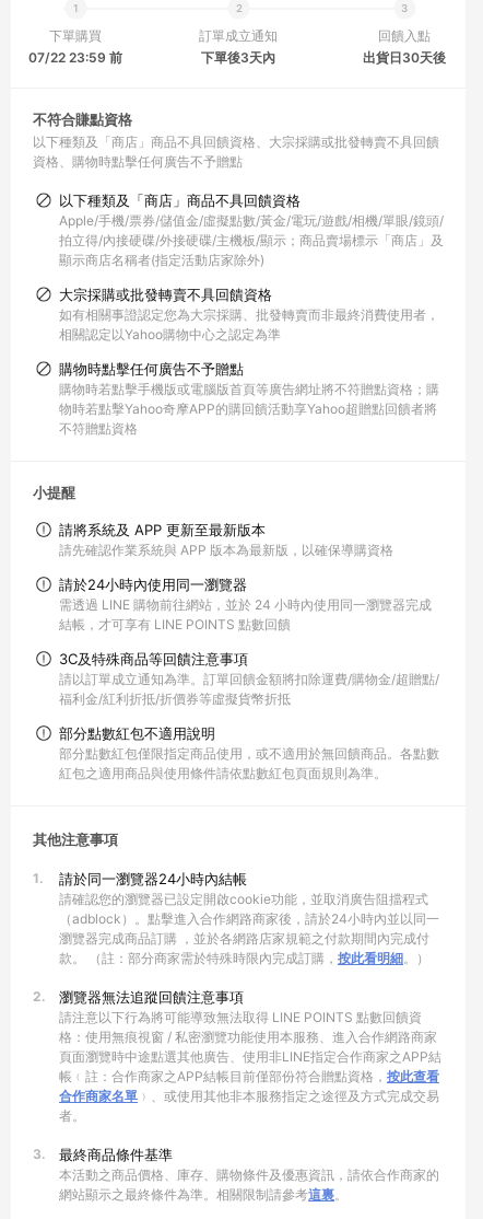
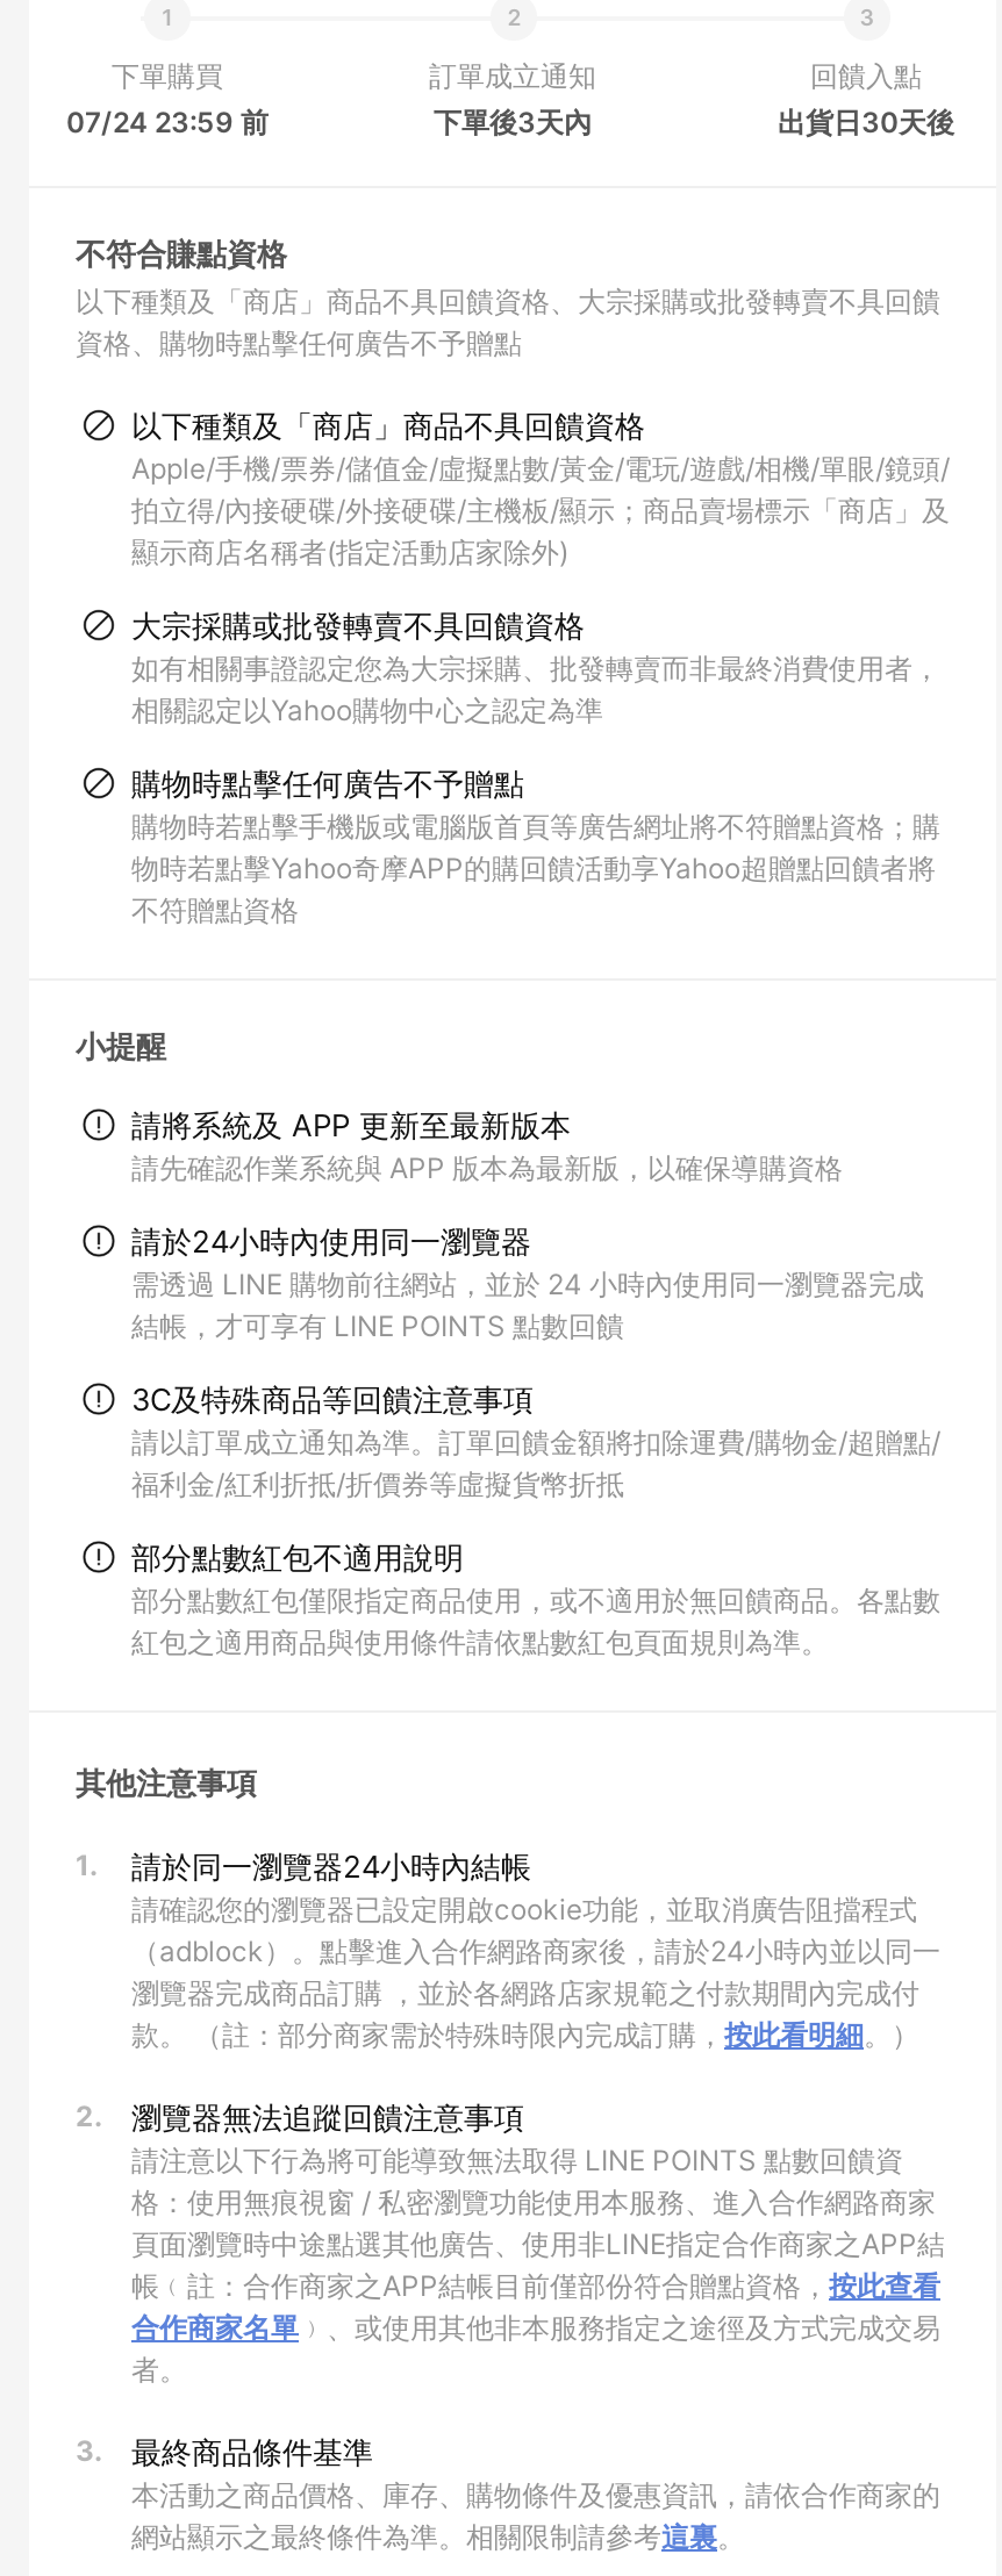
- 07/22 23:59 前
+ 07/24 23:59 前
